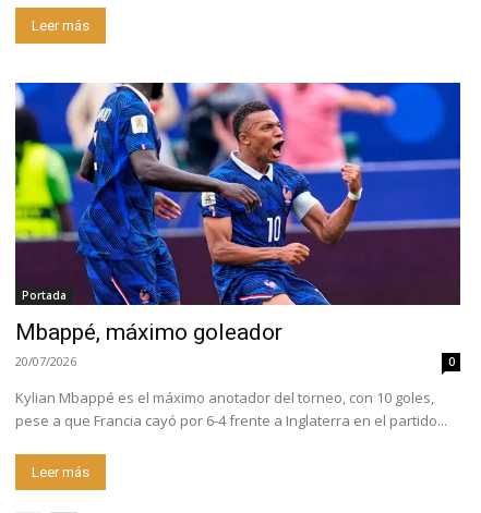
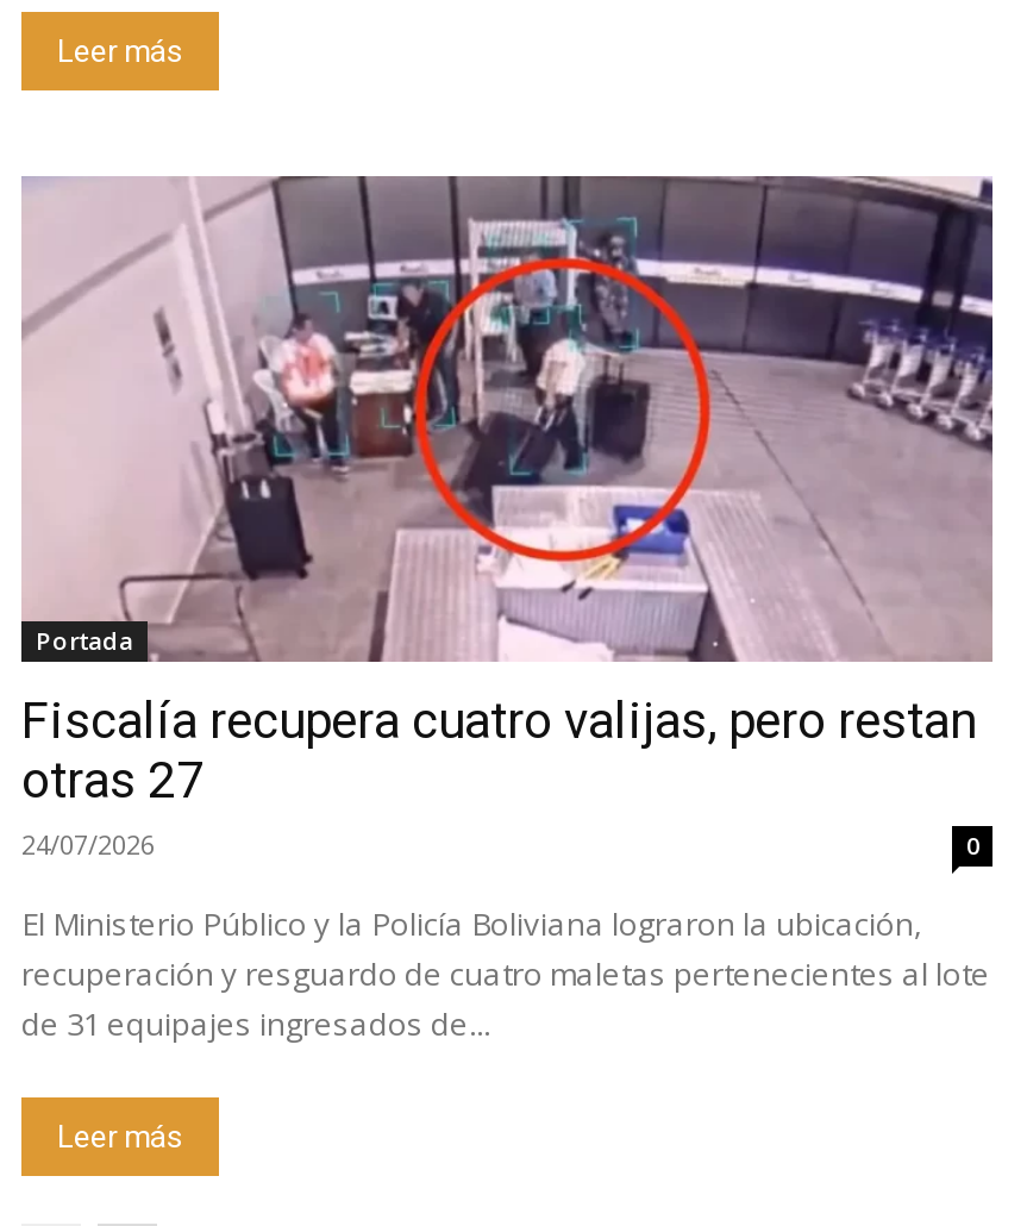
- [image]
- Mbappé, máximo goleador
- 20/07/2026
+ [image]
+ Fiscalía recupera cuatro valijas, pero restan
+ otras 27
+ 24/07/2026

- Kylian Mbappé es el máximo anotador del torneo, con 10 goles,
- pese a que Francia cayó por 6-4 frente a Inglaterra en el partido...
+ El Ministerio Público y la Policía Boliviana lograron la ubicación,
+ recuperación y resguardo de cuatro maletas pertenecientes al lote
+ de 31 equipajes ingresados de...
